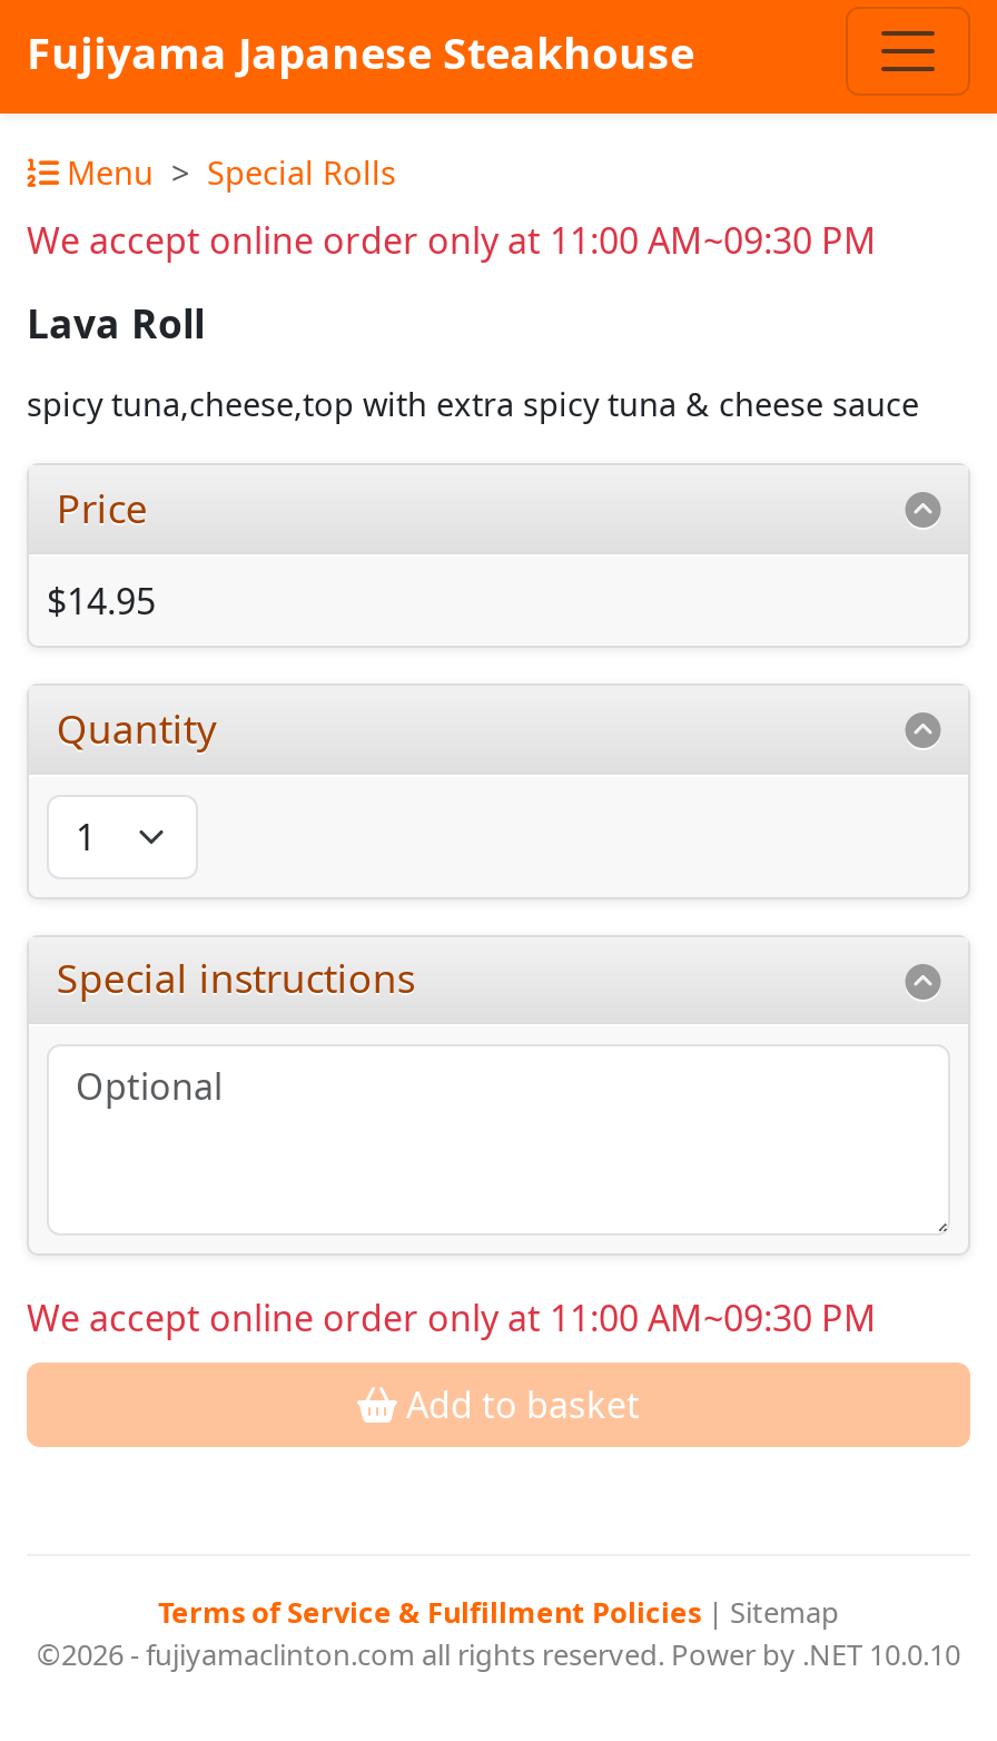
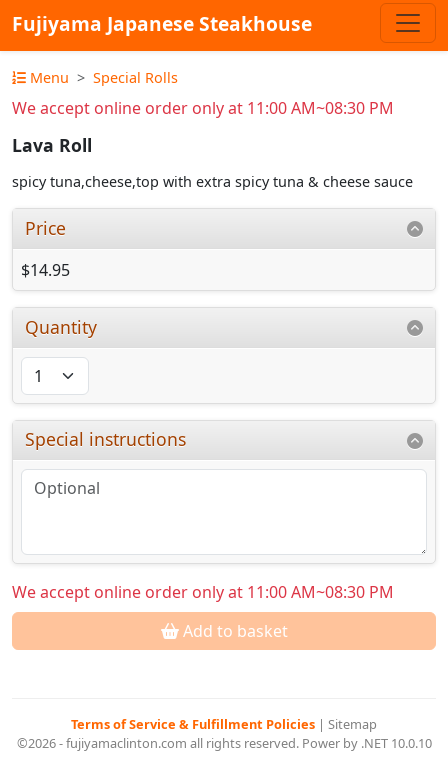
- We accept online order only at 11:00 AM~09:30 PM
+ We accept online order only at 11:00 AM~08:30 PM

- We accept online order only at 11:00 AM~09:30 PM
+ We accept online order only at 11:00 AM~08:30 PM
